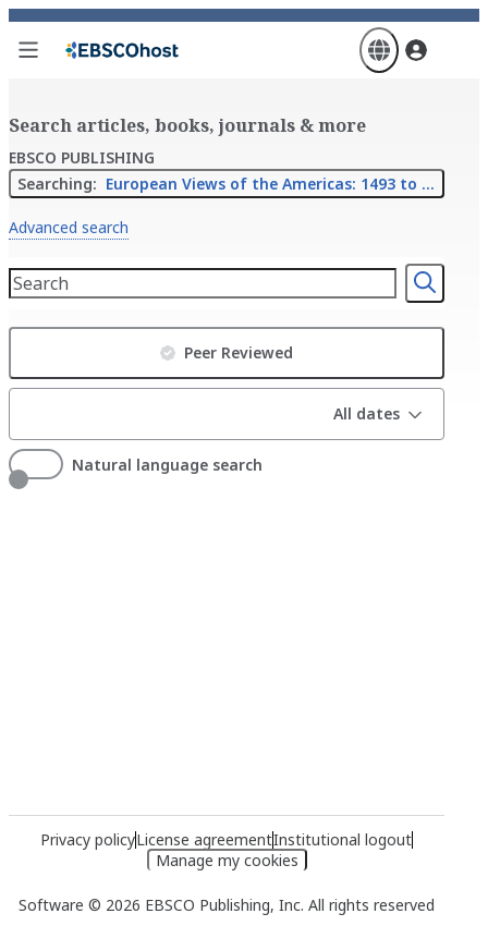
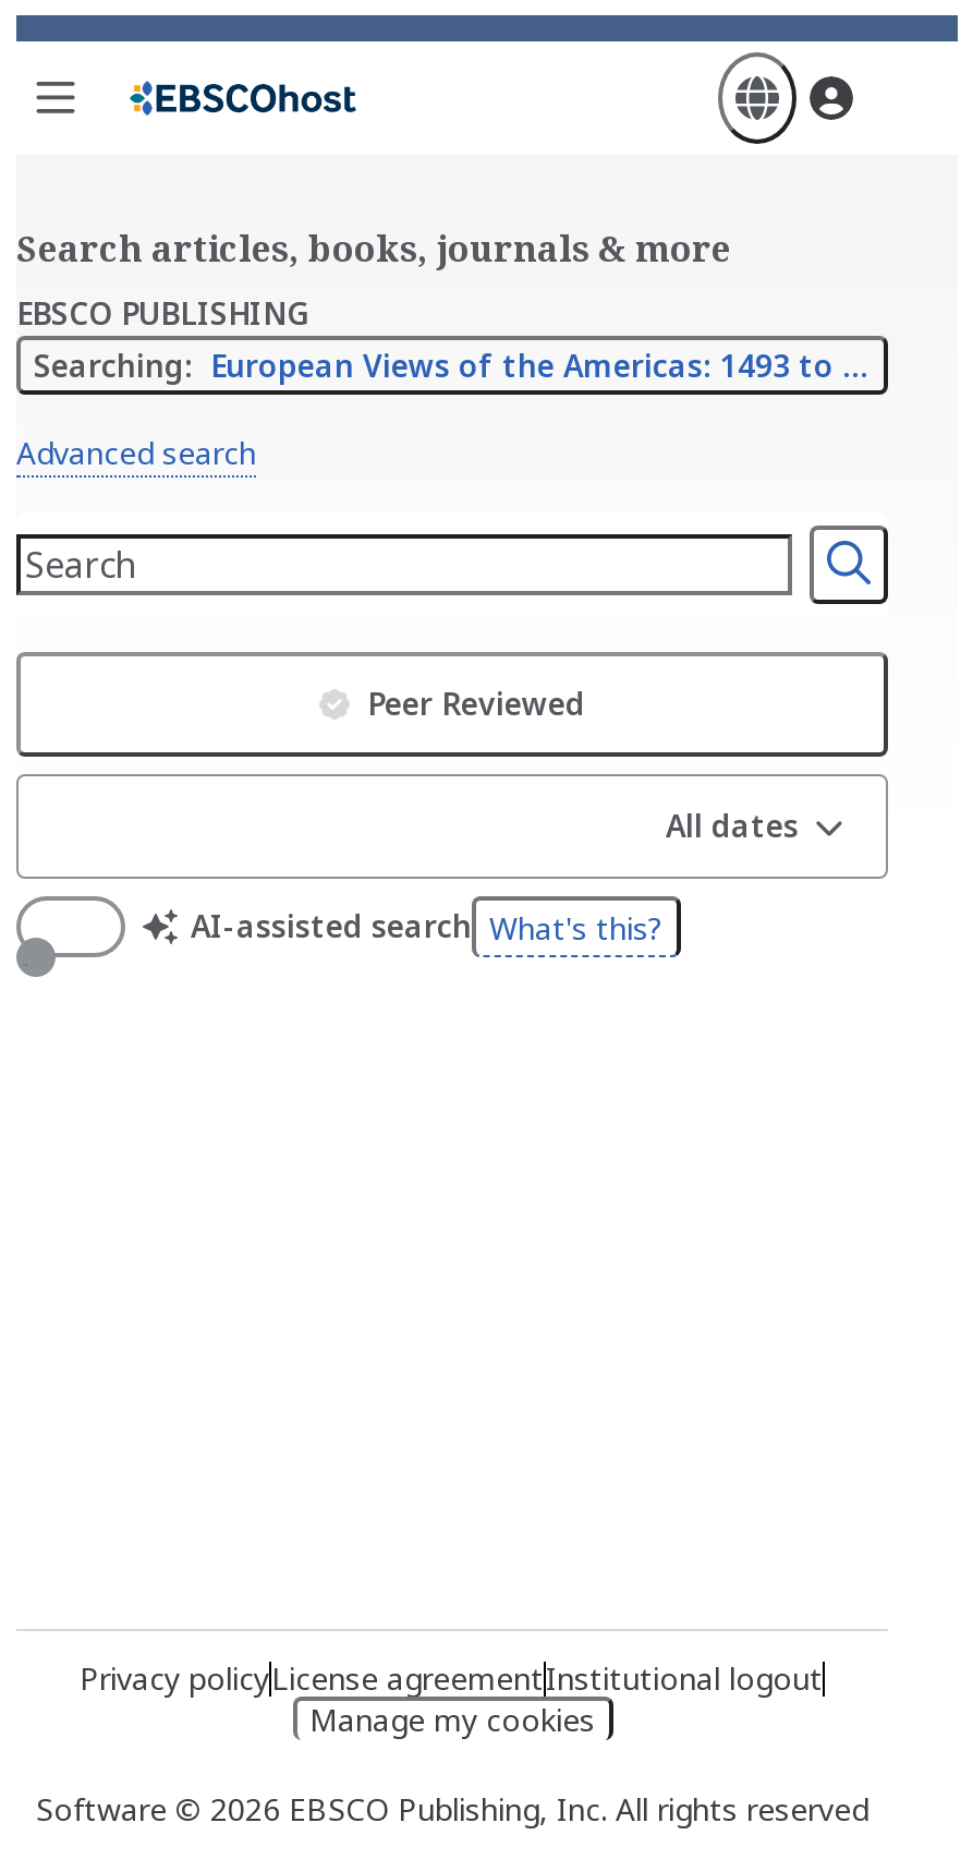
- Natural language search
+ AI-assisted search What's this?
